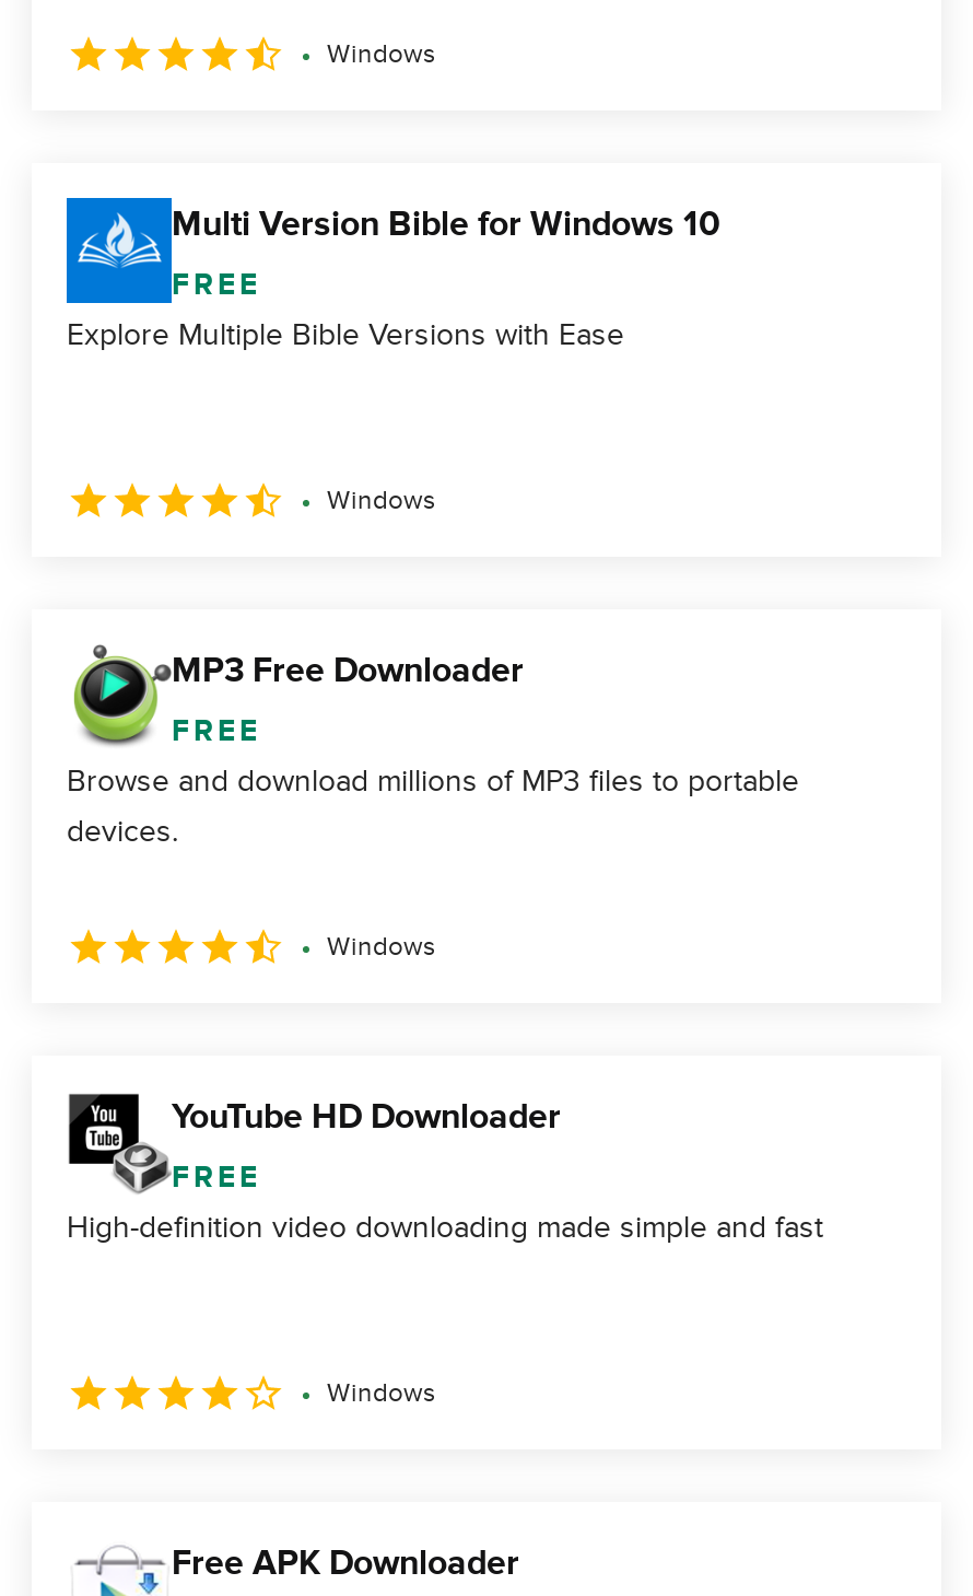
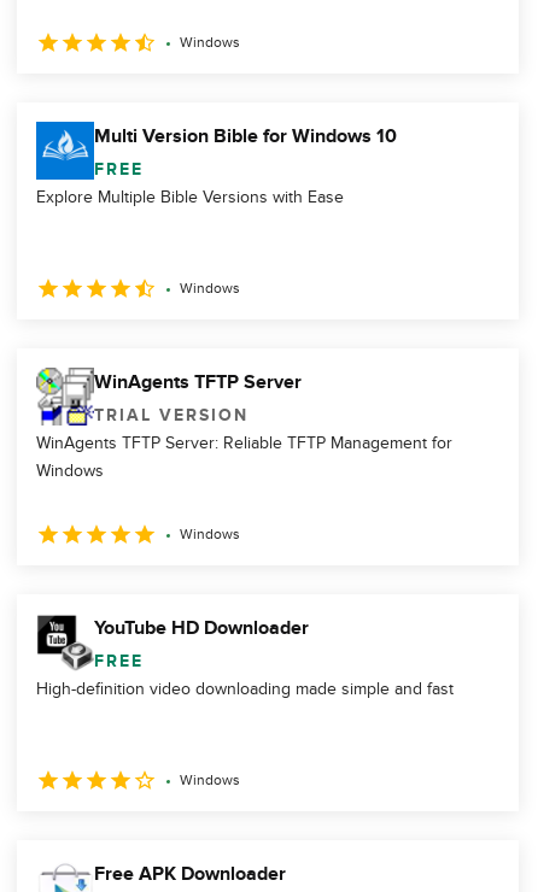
- [image]
- MP3 Free Downloader
- FREE
- Browse and download millions of MP3 files to portable
- devices.
+ [image]
+ WinAgents TFTP Server
+ TRIAL VERSION
+ WinAgents TFTP Server: Reliable TFTP Management for
+ Windows
